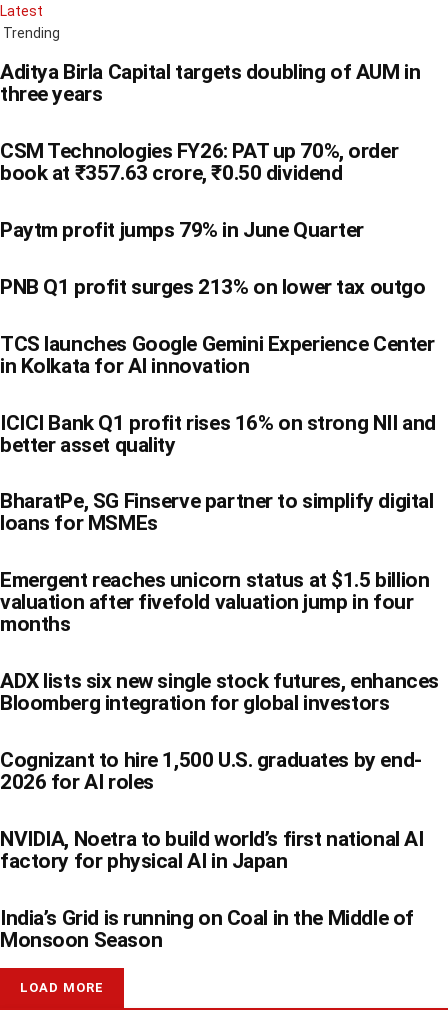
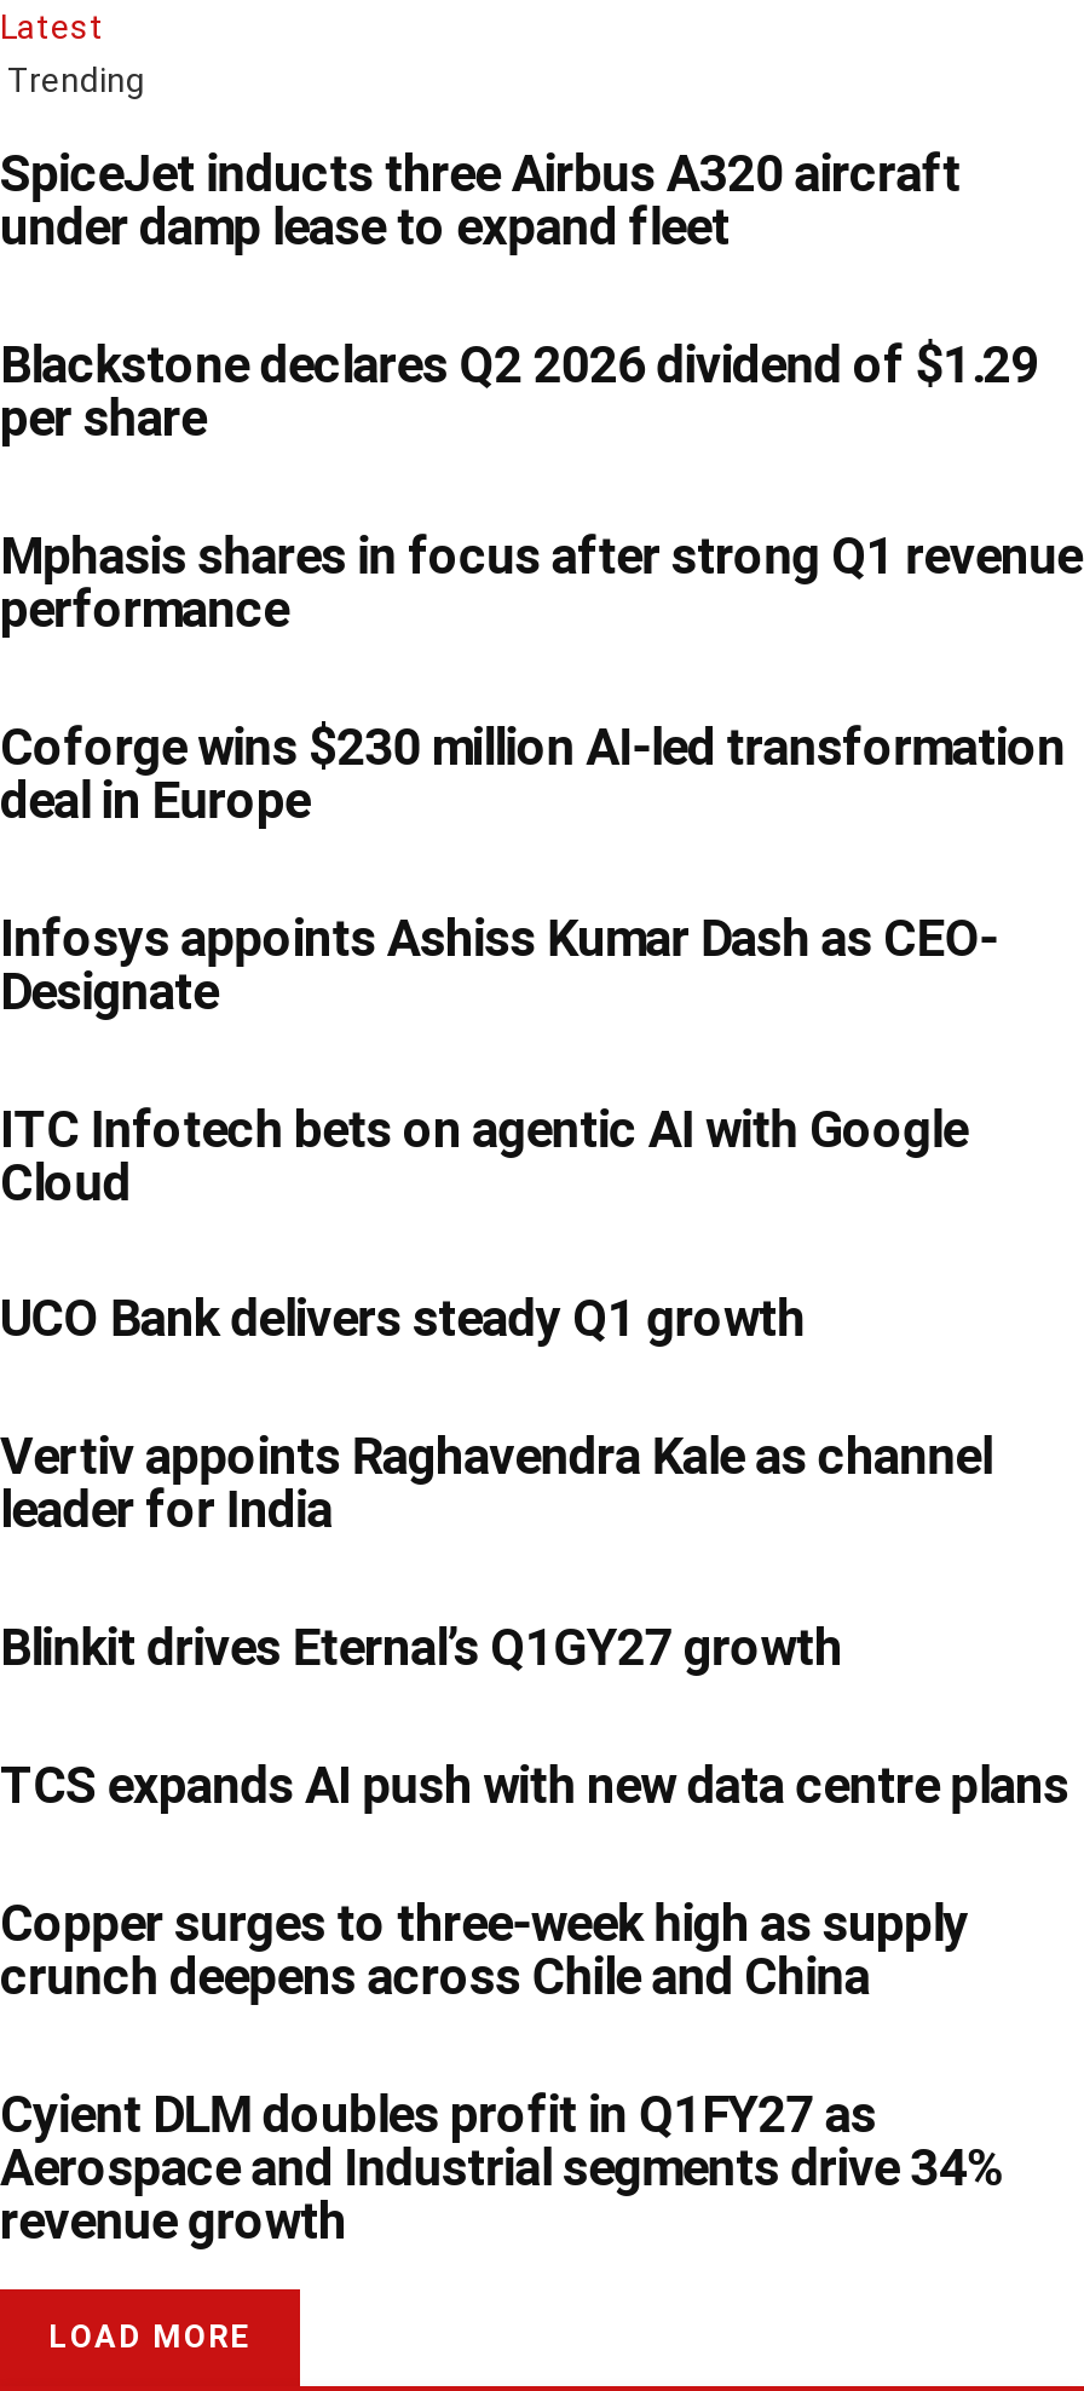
- Aditya Birla Capital targets doubling of AUM in
- three years
+ SpiceJet inducts three Airbus A320 aircraft
+ under damp lease to expand fleet

- CSM Technologies FY26: PAT up 70%, order
- book at ₹357.63 crore, ₹0.50 dividend
+ Blackstone declares Q2 2026 dividend of $1.29
+ per share

- Paytm profit jumps 79% in June Quarter
+ Mphasis shares in focus after strong Q1 revenue
+ performance

- PNB Q1 profit surges 213% on lower tax outgo
+ Coforge wins $230 million AI-led transformation
+ deal in Europe

- TCS launches Google Gemini Experience Center
- in Kolkata for AI innovation
+ Infosys appoints Ashiss Kumar Dash as CEO-
+ Designate

- ICICI Bank Q1 profit rises 16% on strong NII and
- better asset quality
+ ITC Infotech bets on agentic AI with Google
+ Cloud

- BharatPe, SG Finserve partner to simplify digital
- loans for MSMEs
+ UCO Bank delivers steady Q1 growth

- Emergent reaches unicorn status at $1.5 billion
- valuation after fivefold valuation jump in four
- months
+ Vertiv appoints Raghavendra Kale as channel
+ leader for India

- ADX lists six new single stock futures, enhances
- Bloomberg integration for global investors
+ Blinkit drives Eternal’s Q1GY27 growth

- Cognizant to hire 1,500 U.S. graduates by end-
- 2026 for AI roles
+ TCS expands AI push with new data centre plans

- NVIDIA, Noetra to build world’s first national AI
- factory for physical AI in Japan
+ Copper surges to three-week high as supply
+ crunch deepens across Chile and China

- India’s Grid is running on Coal in the Middle of
- Monsoon Season
+ Cyient DLM doubles profit in Q1FY27 as
+ Aerospace and Industrial segments drive 34%
+ revenue growth
